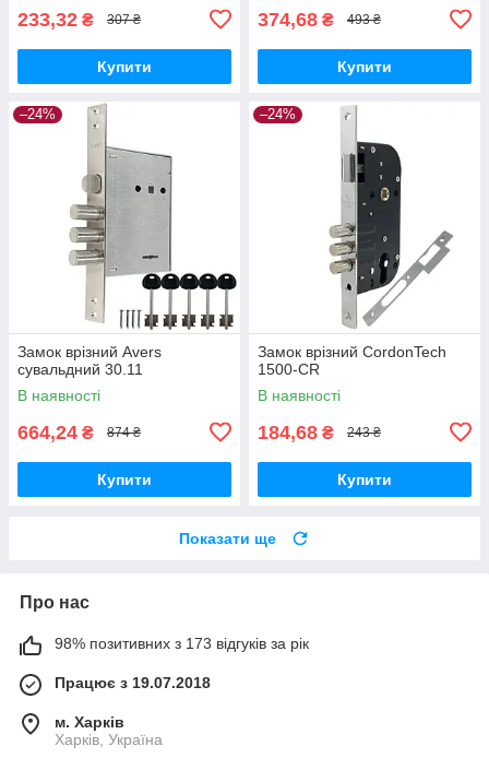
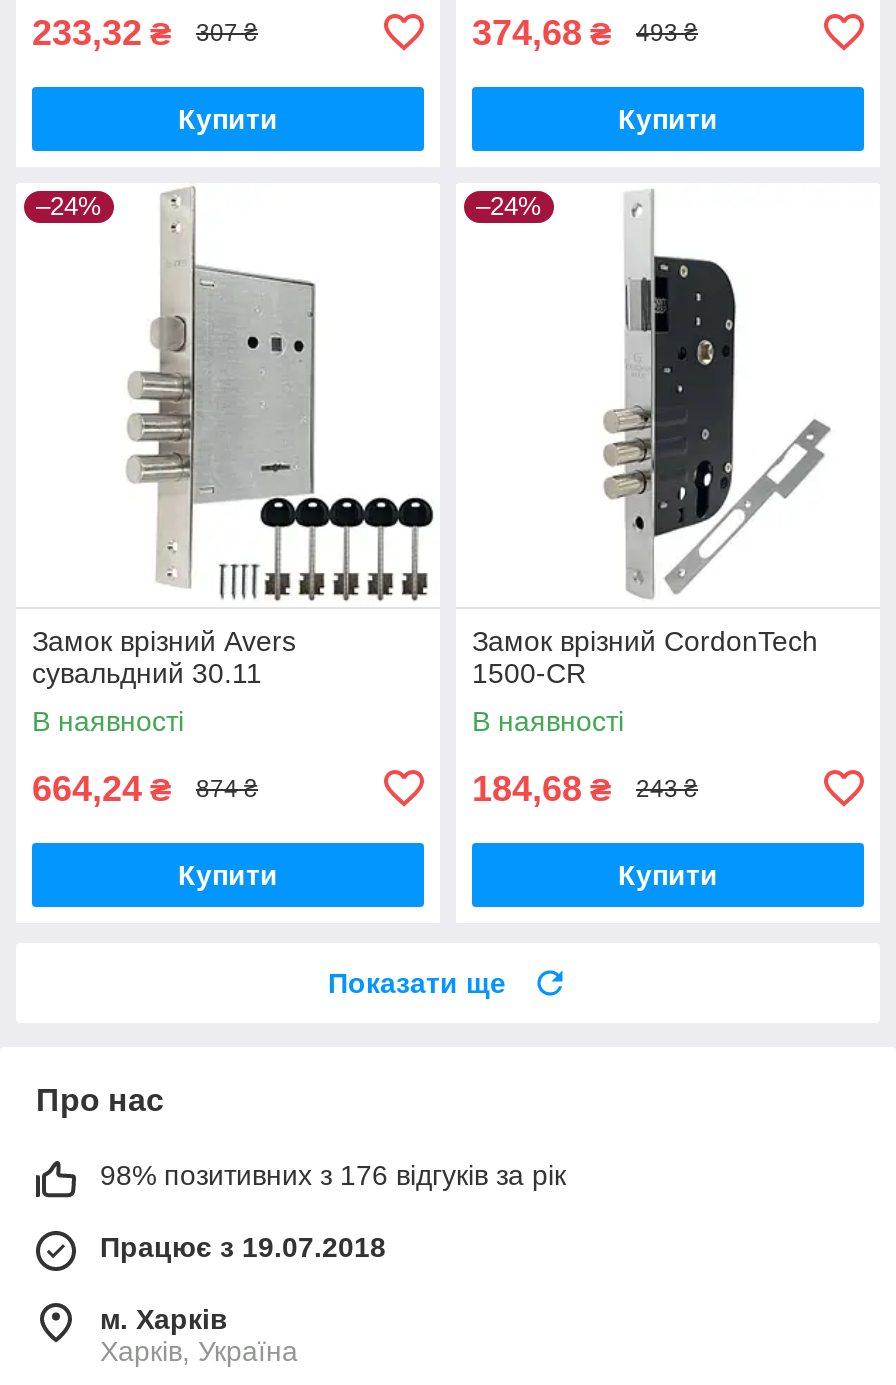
- 98% позитивних з 173 відгуків за рік
+ 98% позитивних з 176 відгуків за рік
